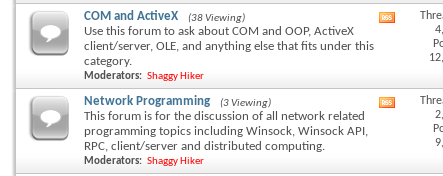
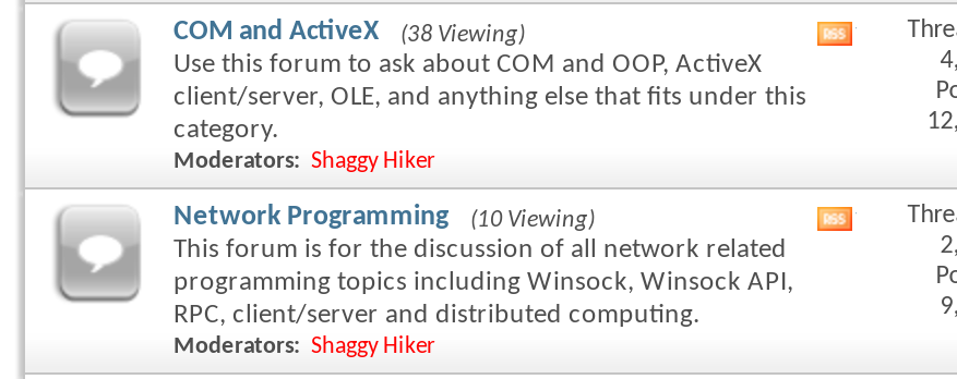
- Network Programming (3 Viewing)
+ Network Programming (10 Viewing)
